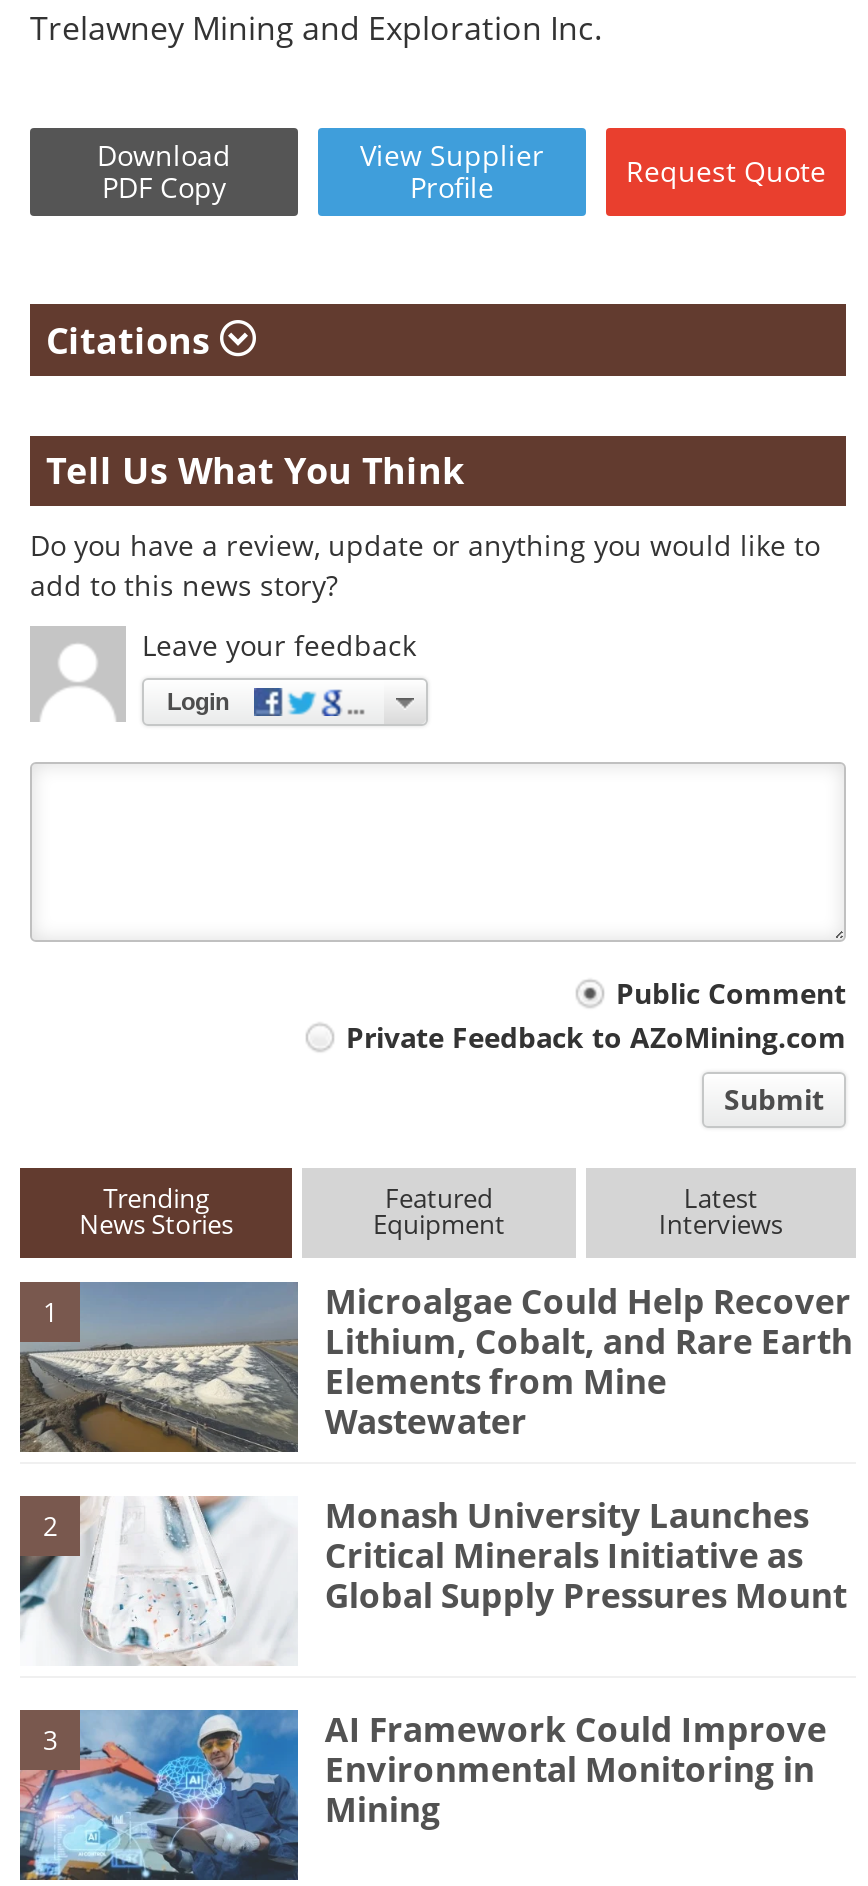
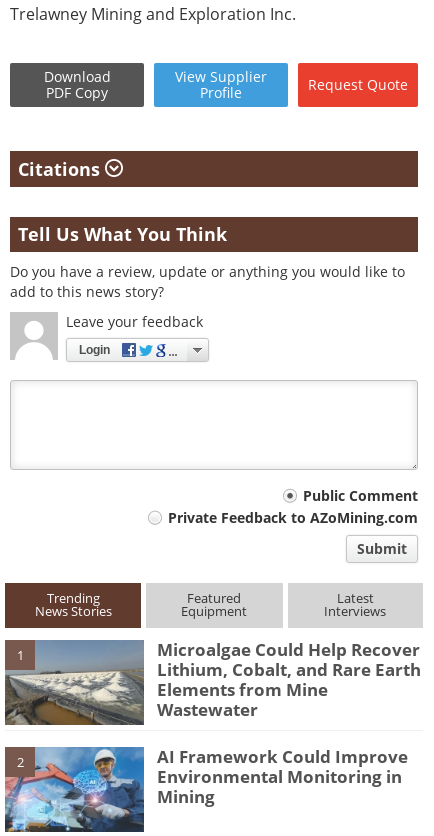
- [image]
- Monash University Launches
- Critical Minerals Initiative as
- Global Supply Pressures Mount
- 3
